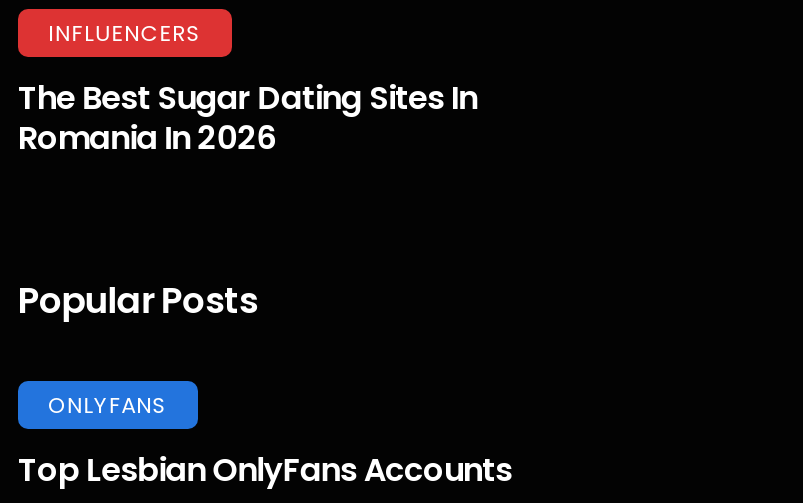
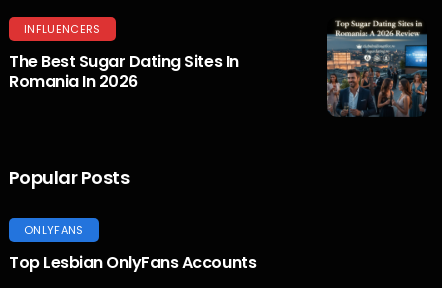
+ [image]
